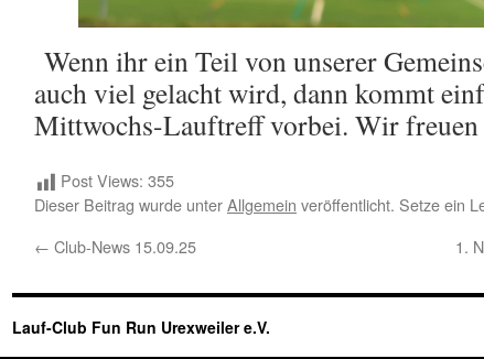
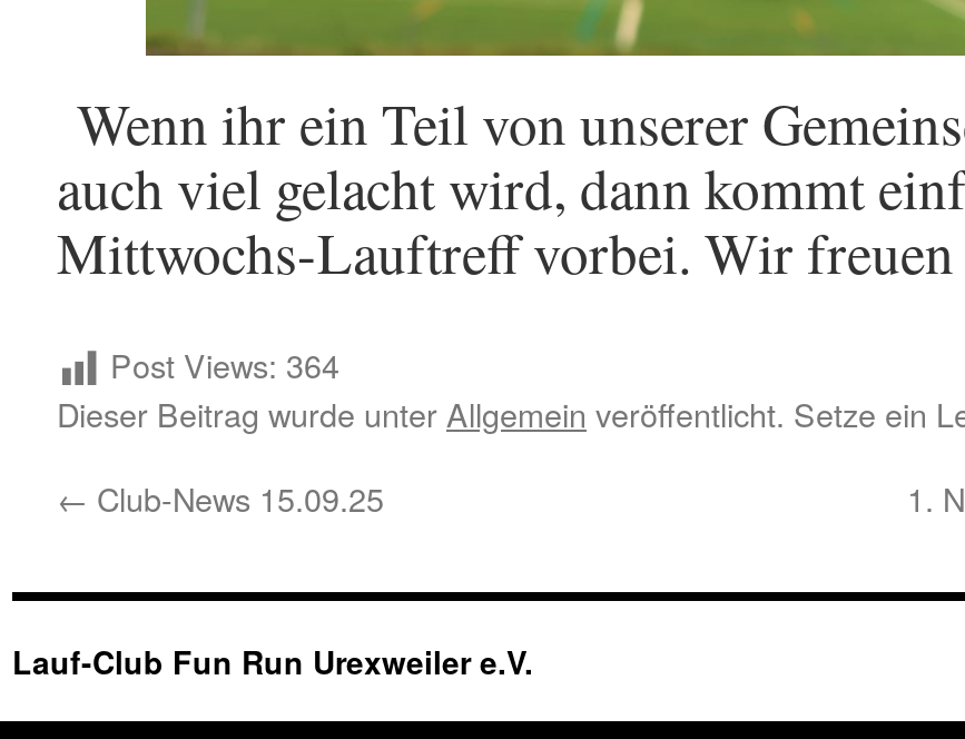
- Post Views: 355
+ Post Views: 364
